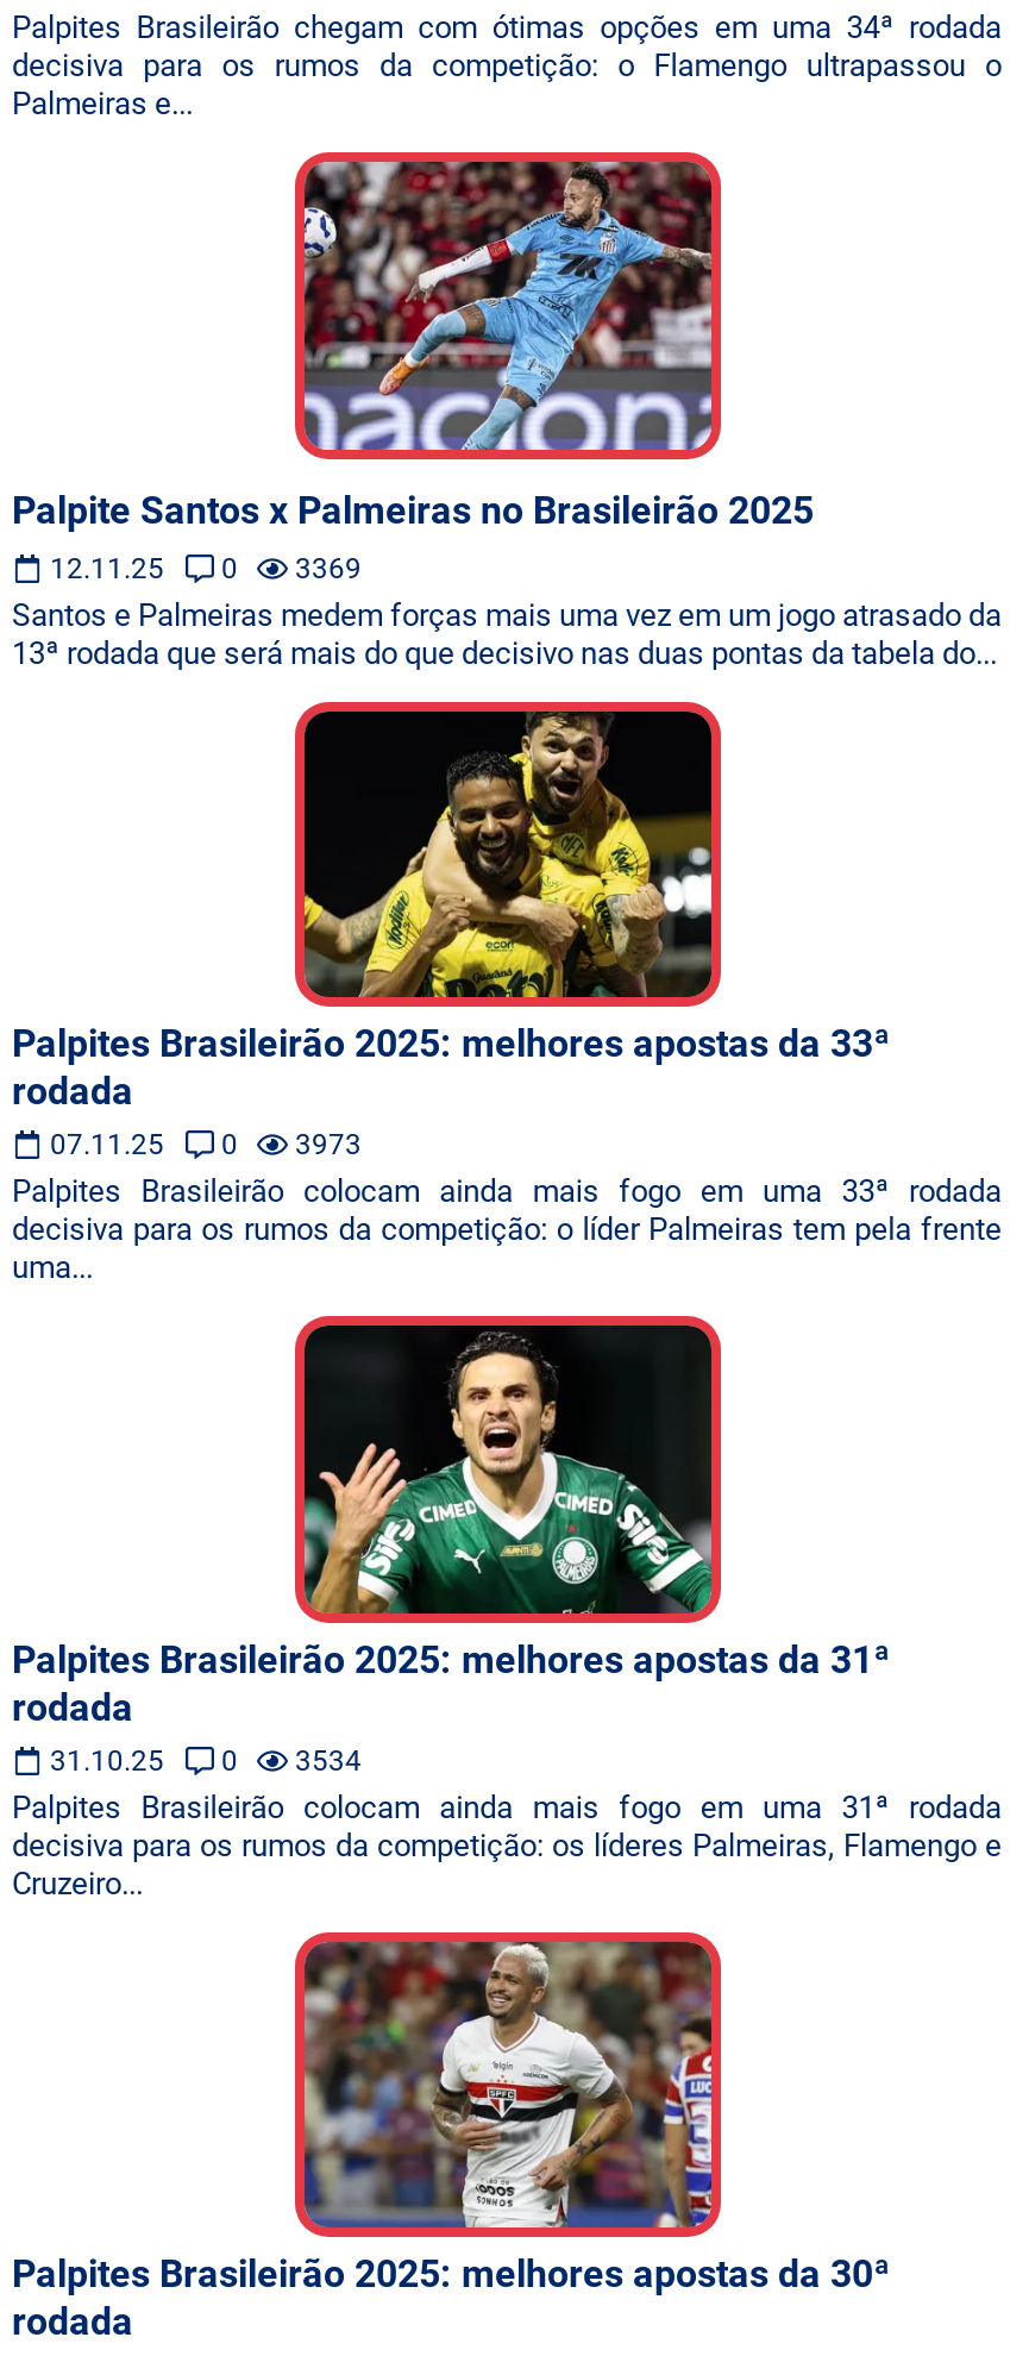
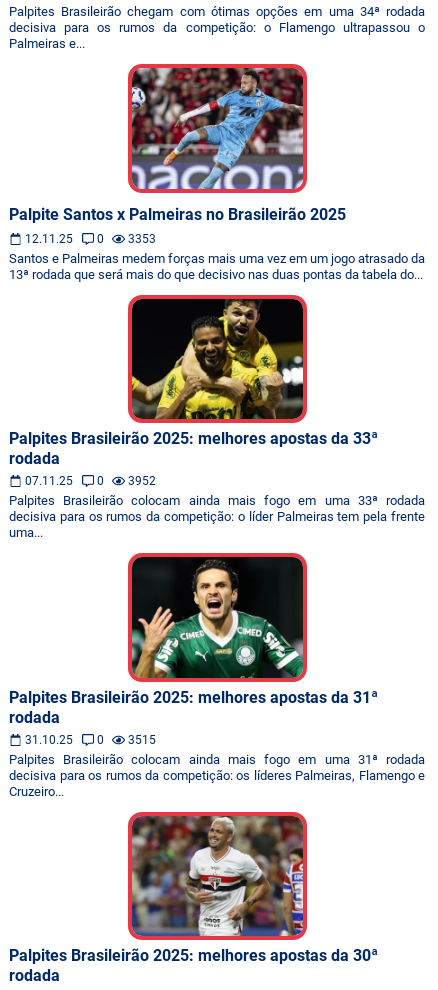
- 12.11.25 0 3369
+ 12.11.25 0 3353

- 07.11.25 0 3973
+ 07.11.25 0 3952

- 31.10.25 0 3534
+ 31.10.25 0 3515
